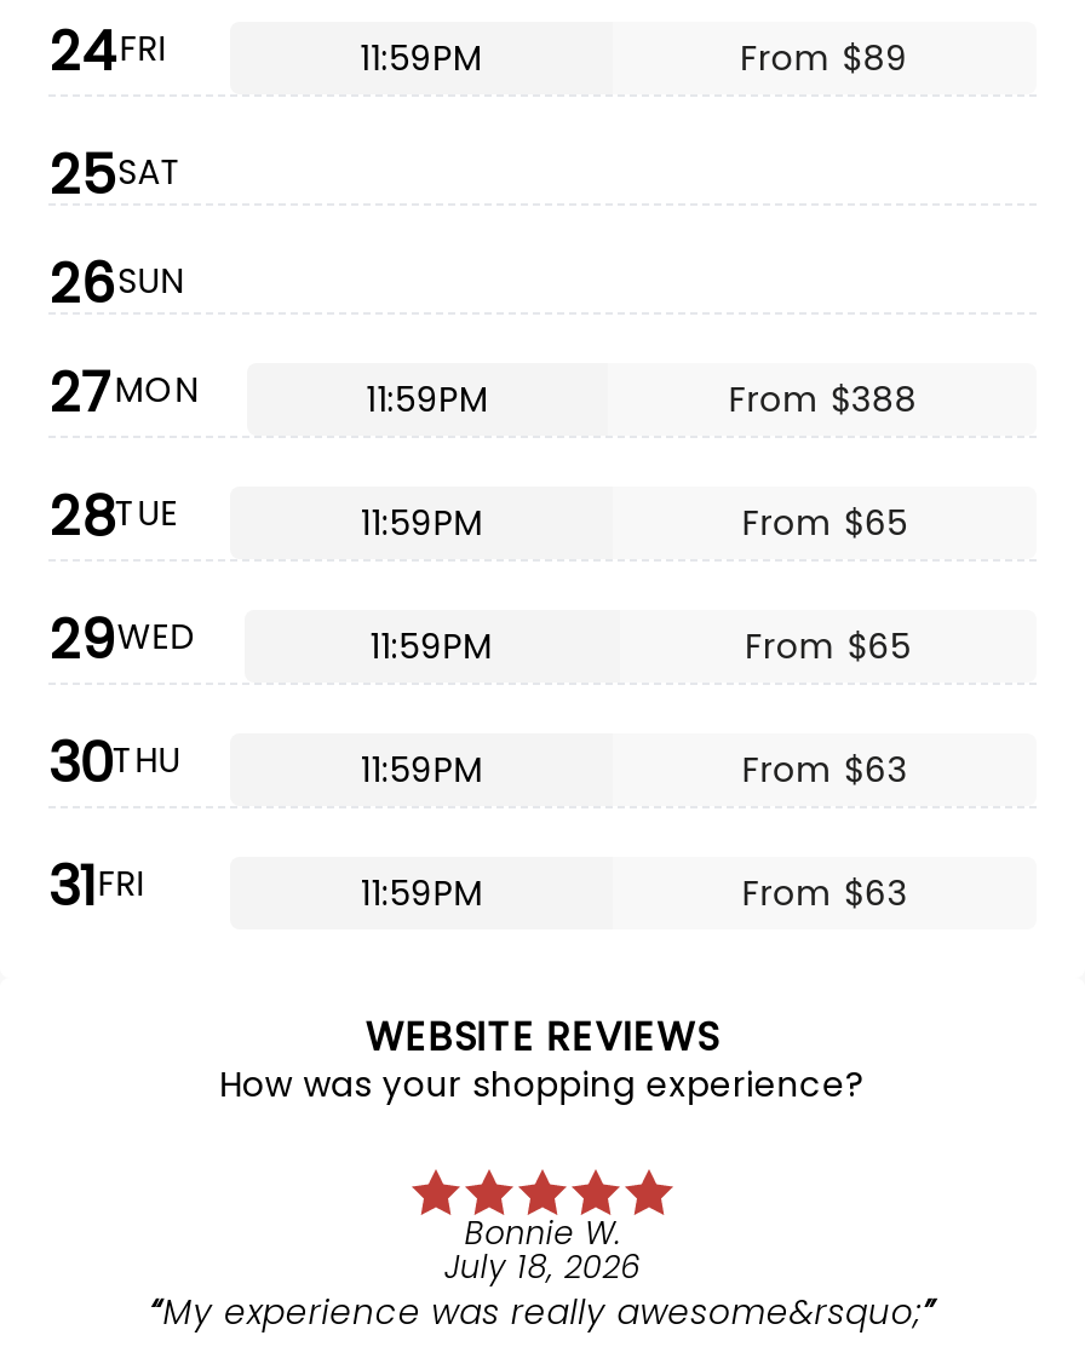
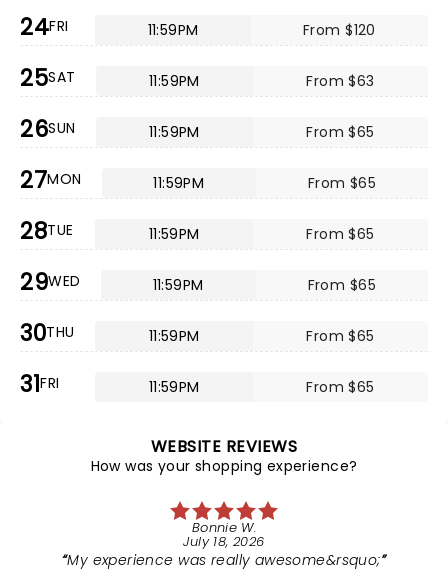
- From $89
+ From $120

+ 11:59PM
+ From $63

+ 11:59PM
+ From $65

- From $388
+ From $65

- From $63
+ From $65

- From $63
+ From $65
